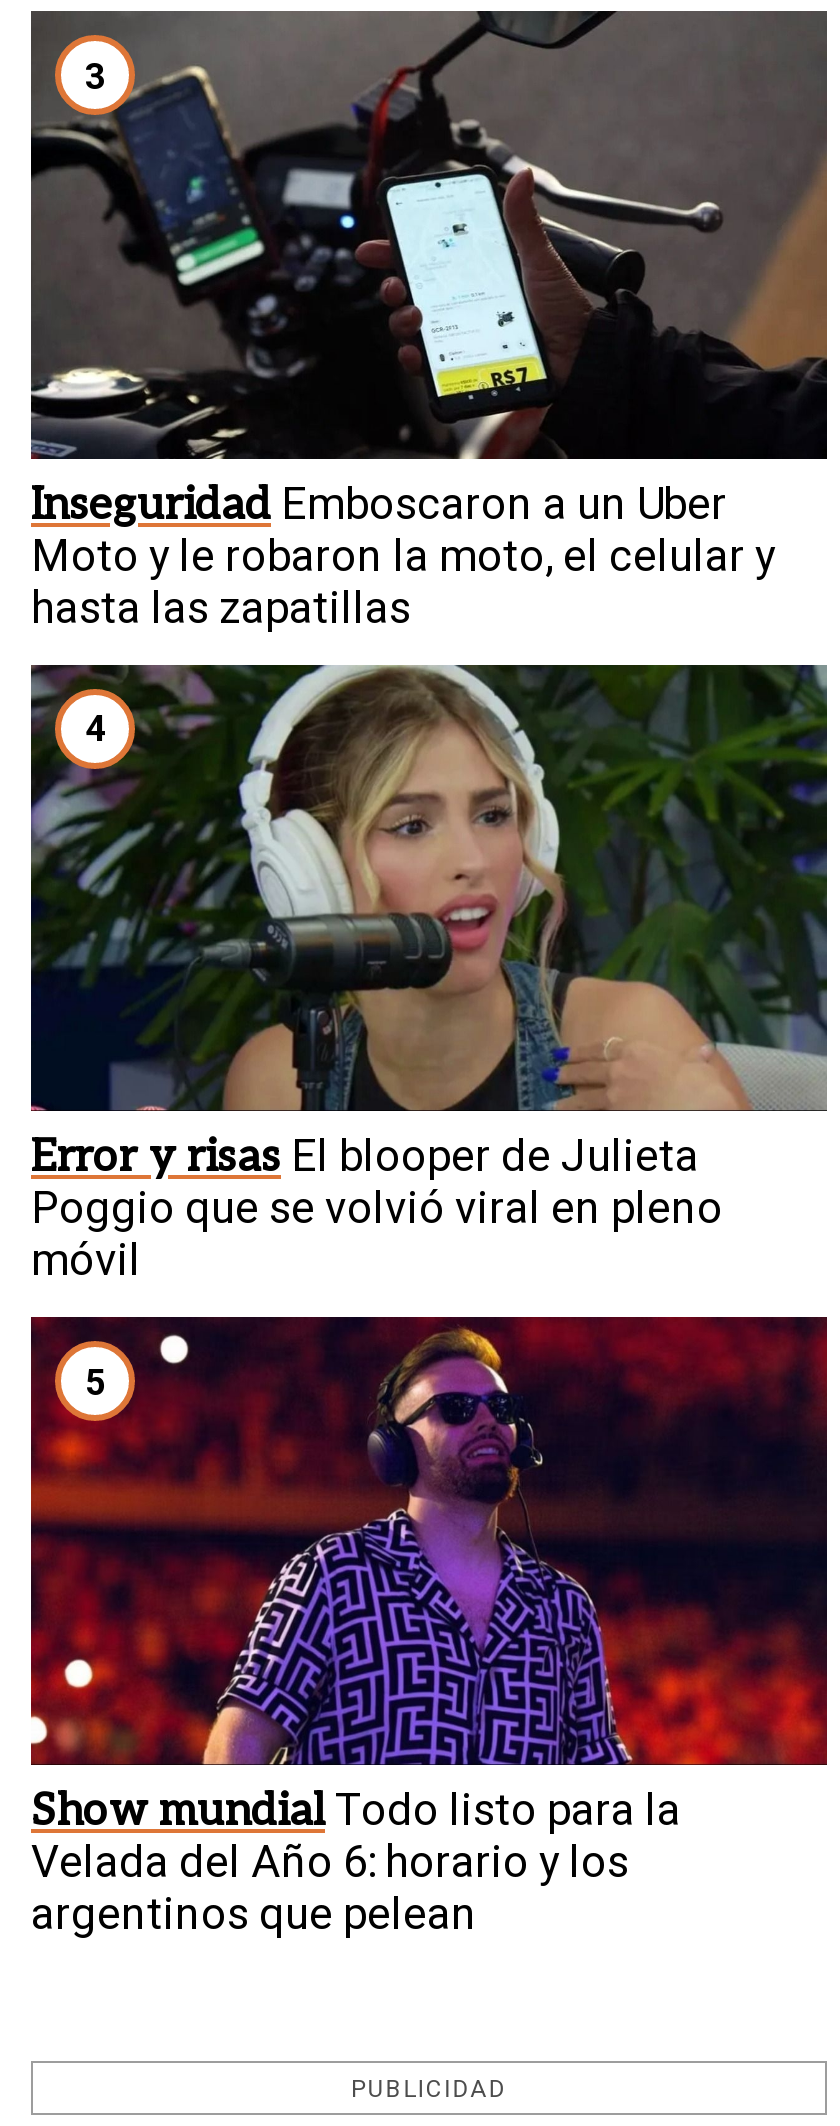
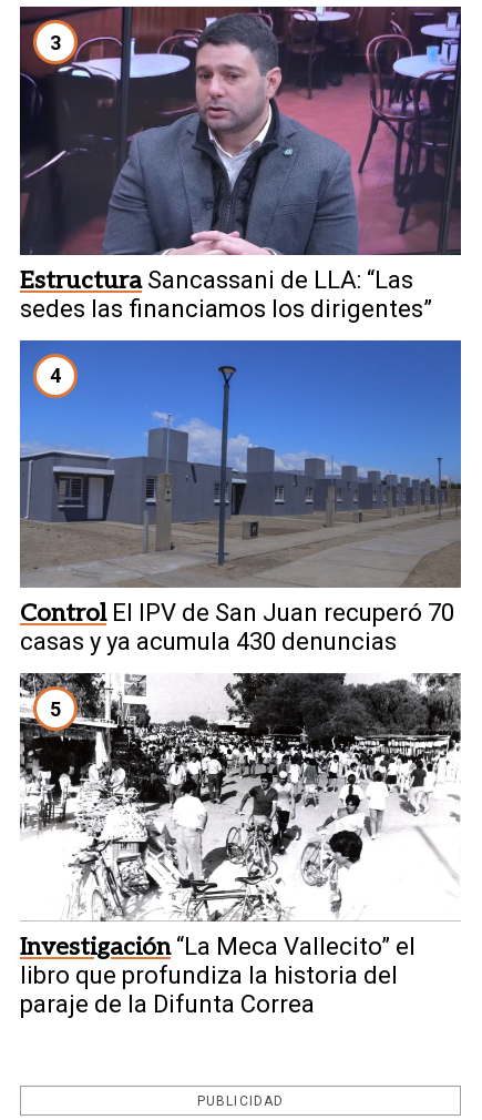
- [image]
- Inseguridad Emboscaron a un Uber
- Moto y le robaron la moto, el celular y
- hasta las zapatillas
+ [image]
+ Estructura Sancassani de LLA: “Las
+ sedes las financiamos los dirigentes”

- [image]
- Error y risas El blooper de Julieta
- Poggio que se volvió viral en pleno
- móvil
+ [image]
+ Control El IPV de San Juan recuperó 70
+ casas y ya acumula 430 denuncias

- [image]
- Show mundial Todo listo para la
- Velada del Año 6: horario y los
- argentinos que pelean
+ [image]
+ Investigación “La Meca Vallecito” el
+ libro que profundiza la historia del
+ paraje de la Difunta Correa
